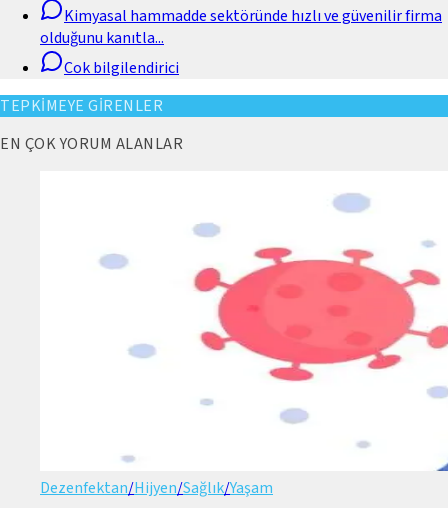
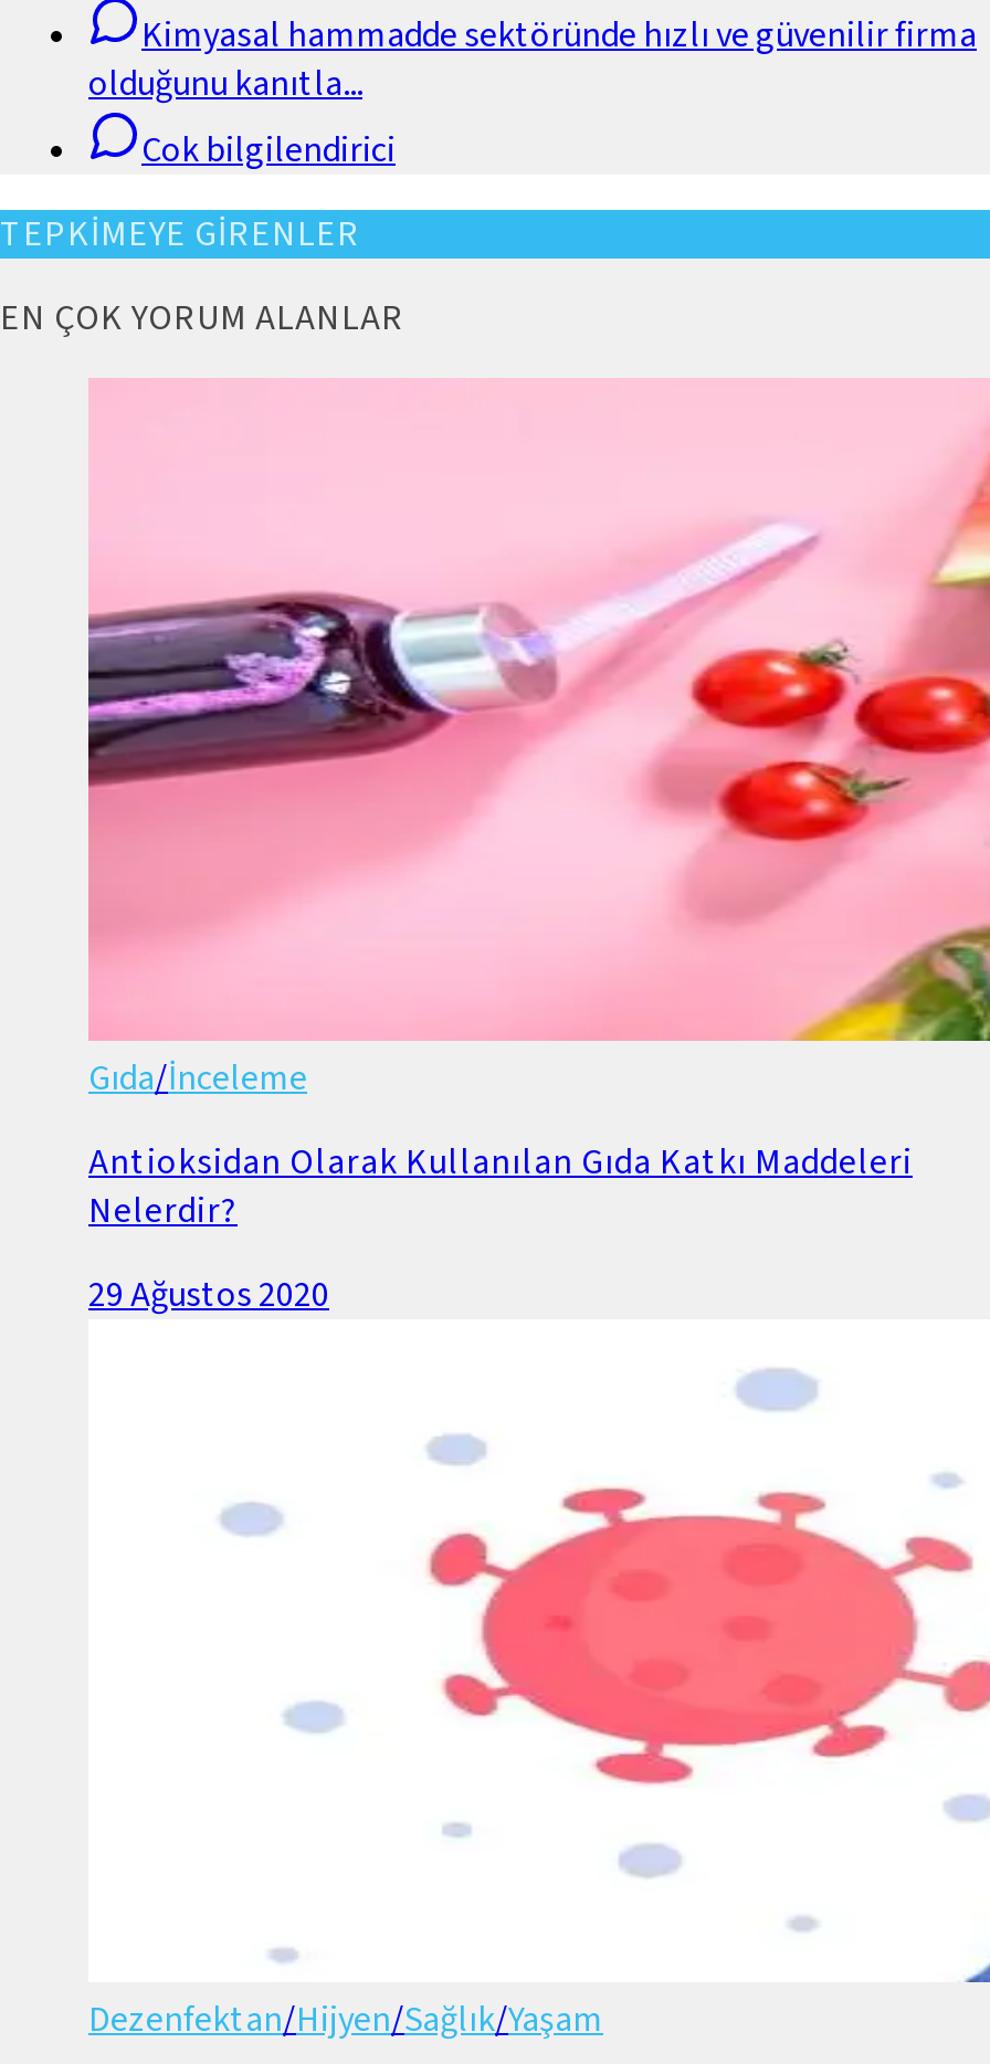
+ [image]
+ Gıda/İnceleme
+ Antioksidan Olarak Kullanılan Gıda Katkı Maddeleri
+ Nelerdir?
+ 29 Ağustos 2020
